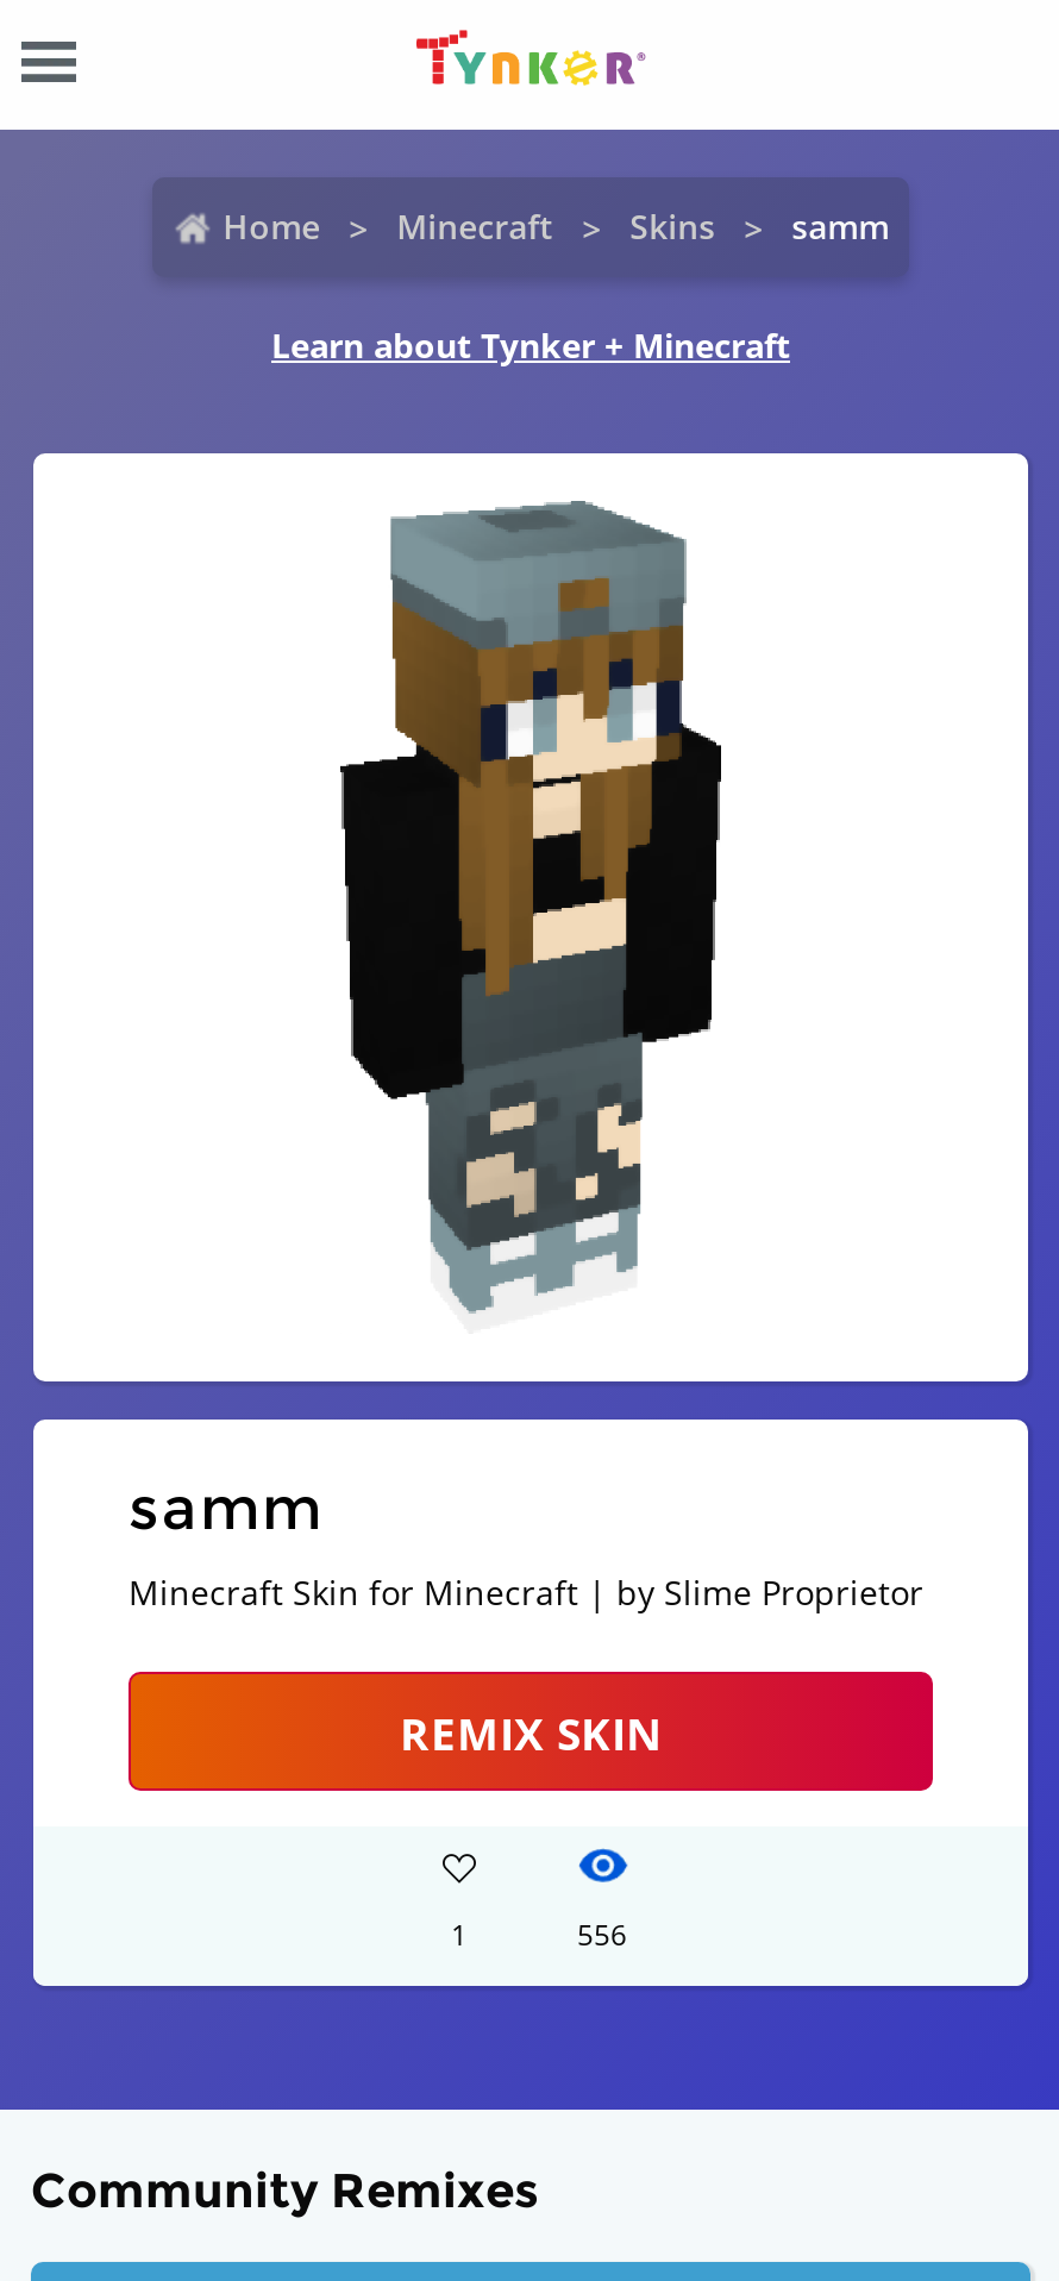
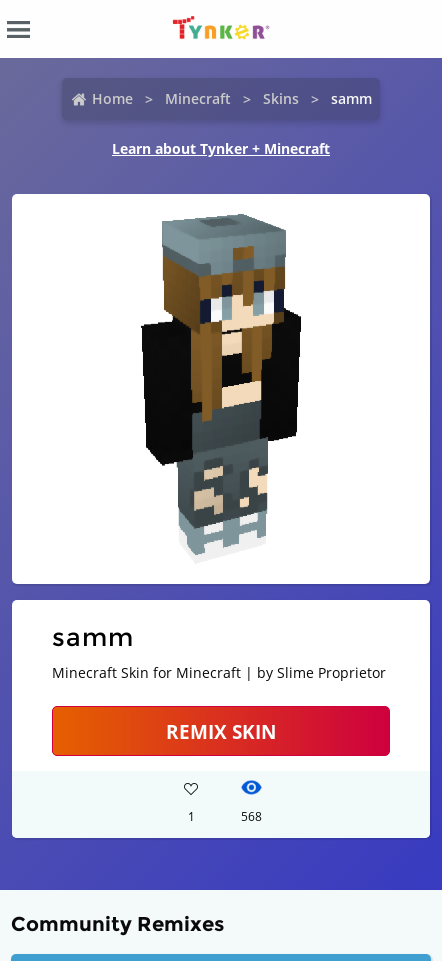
- 556
+ 568
